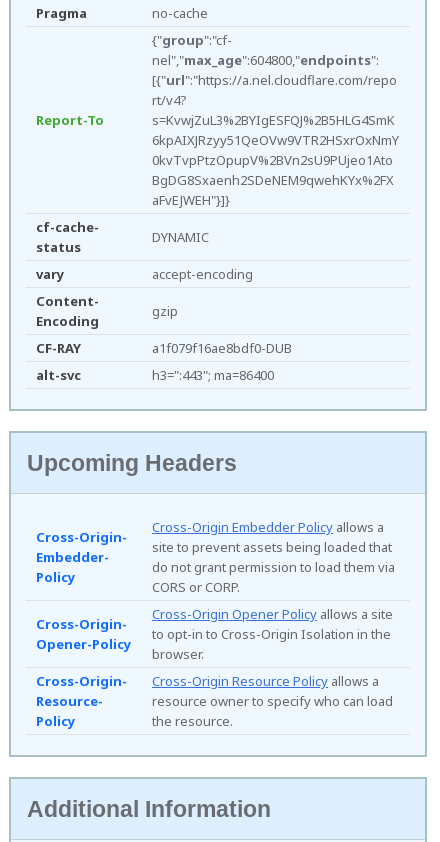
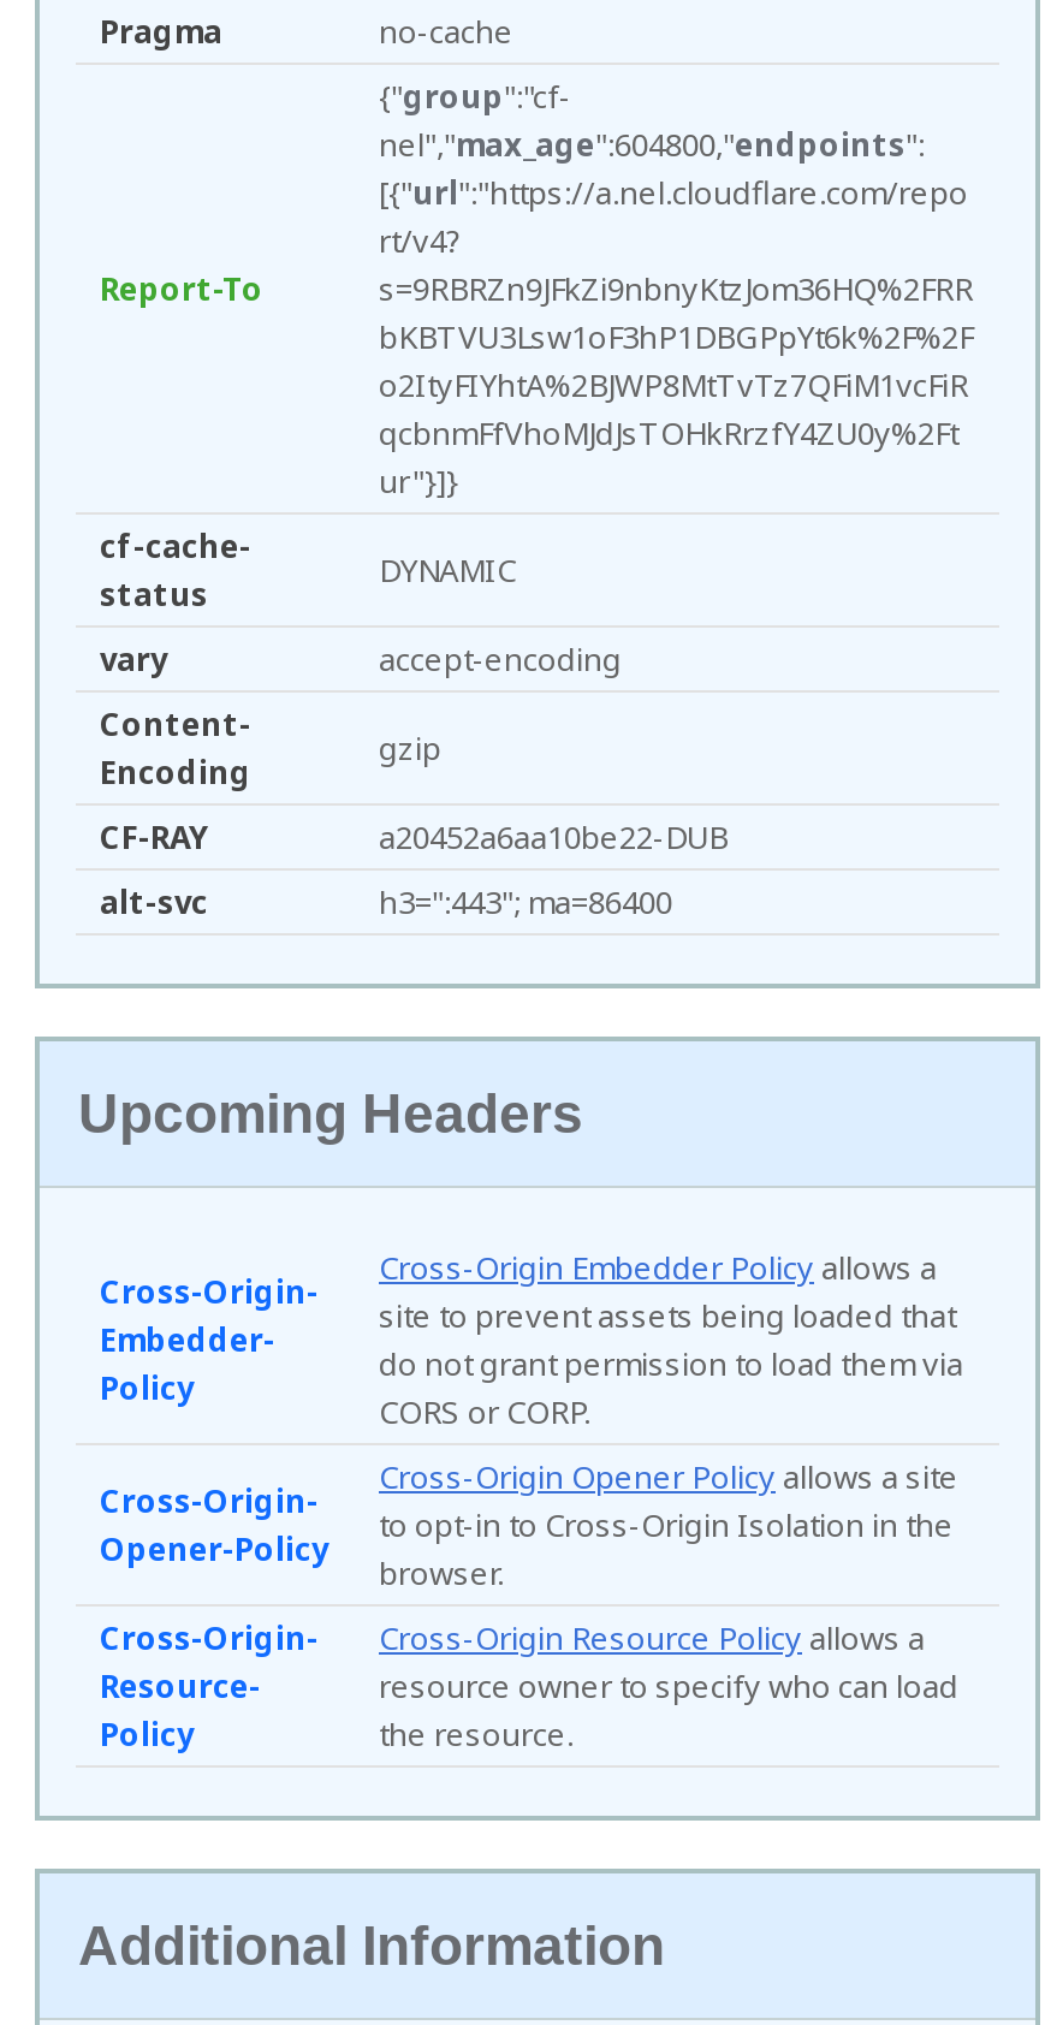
- s=KvwjZuL3%2BYIgESFQJ%2B5HLG4SmK
- 6kpAIXJRzyy51QeOVw9VTR2HSxrOxNmY
- 0kvTvpPtzOpupV%2BVn2sU9PUjeo1Ato
- BgDG8Sxaenh2SDeNEM9qwehKYx%2FX
- aFvEJWEH"}]}
+ s=9RBRZn9JFkZi9nbnyKtzJom36HQ%2FRR
+ bKBTVU3Lsw1oF3hP1DBGPpYt6k%2F%2F
+ o2ItyFIYhtA%2BJWP8MtTvTz7QFiM1vcFiR
+ qcbnmFfVhoMJdJsTOHkRrzfY4ZU0y%2Ft
+ ur"}]}

- a1f079f16ae8bdf0-DUB
+ a20452a6aa10be22-DUB
